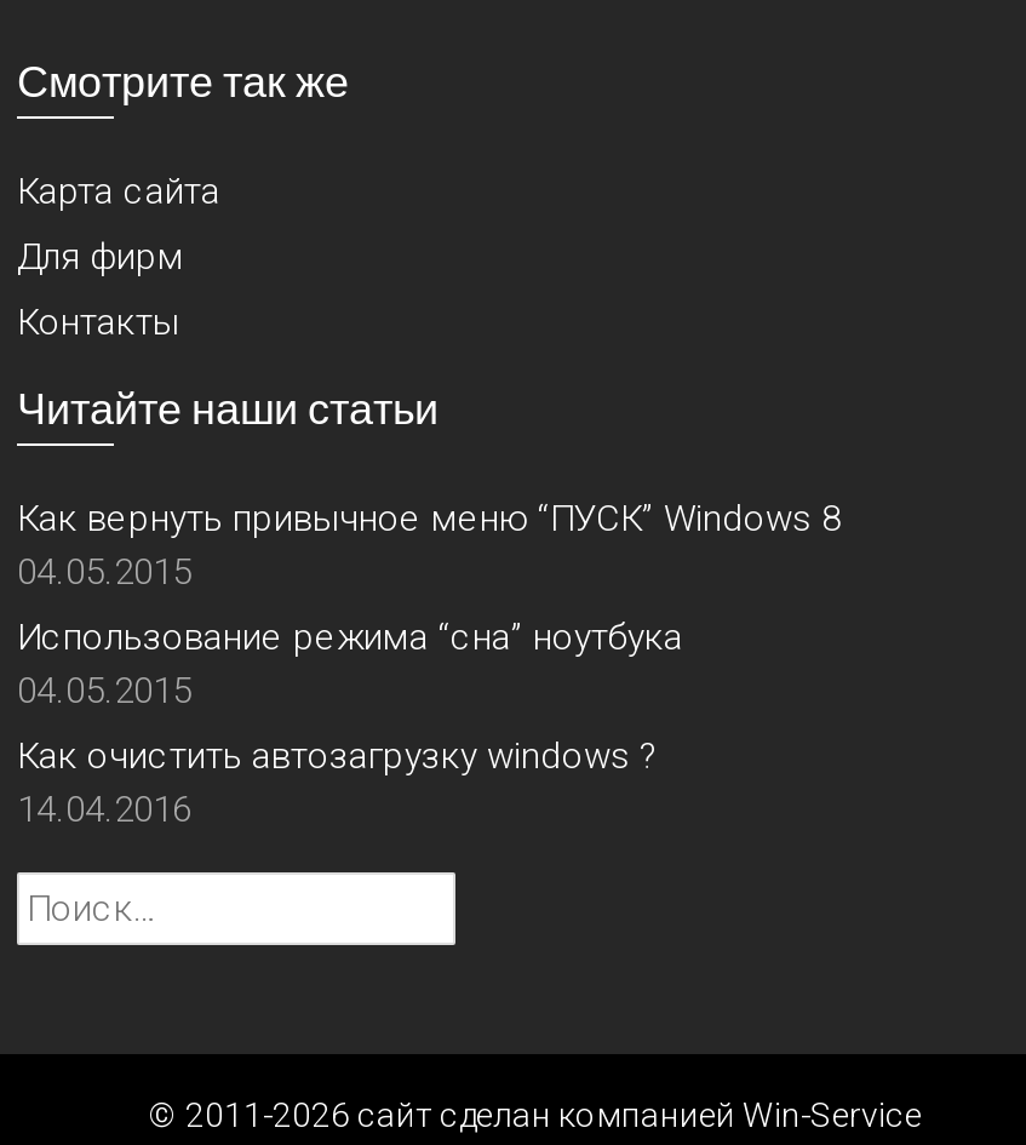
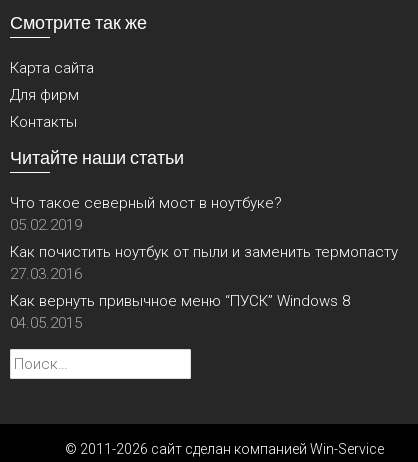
+ Что такое северный мост в ноутбуке?
+ 05.02.2019
+ Как почистить ноутбук от пыли и заменить термопасту
+ 27.03.2016

moved down: Как вернуть привычное меню “ПУСК” Windows 8 | 04.05.2015

- Использование режима “сна” ноутбука
- 04.05.2015
- Как очистить автозагрузку windows ?
- 14.04.2016
